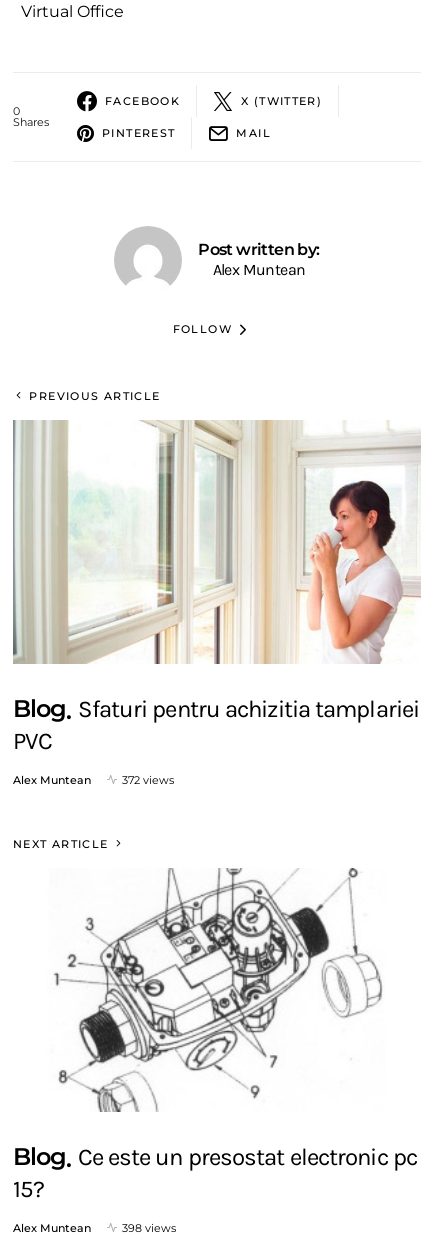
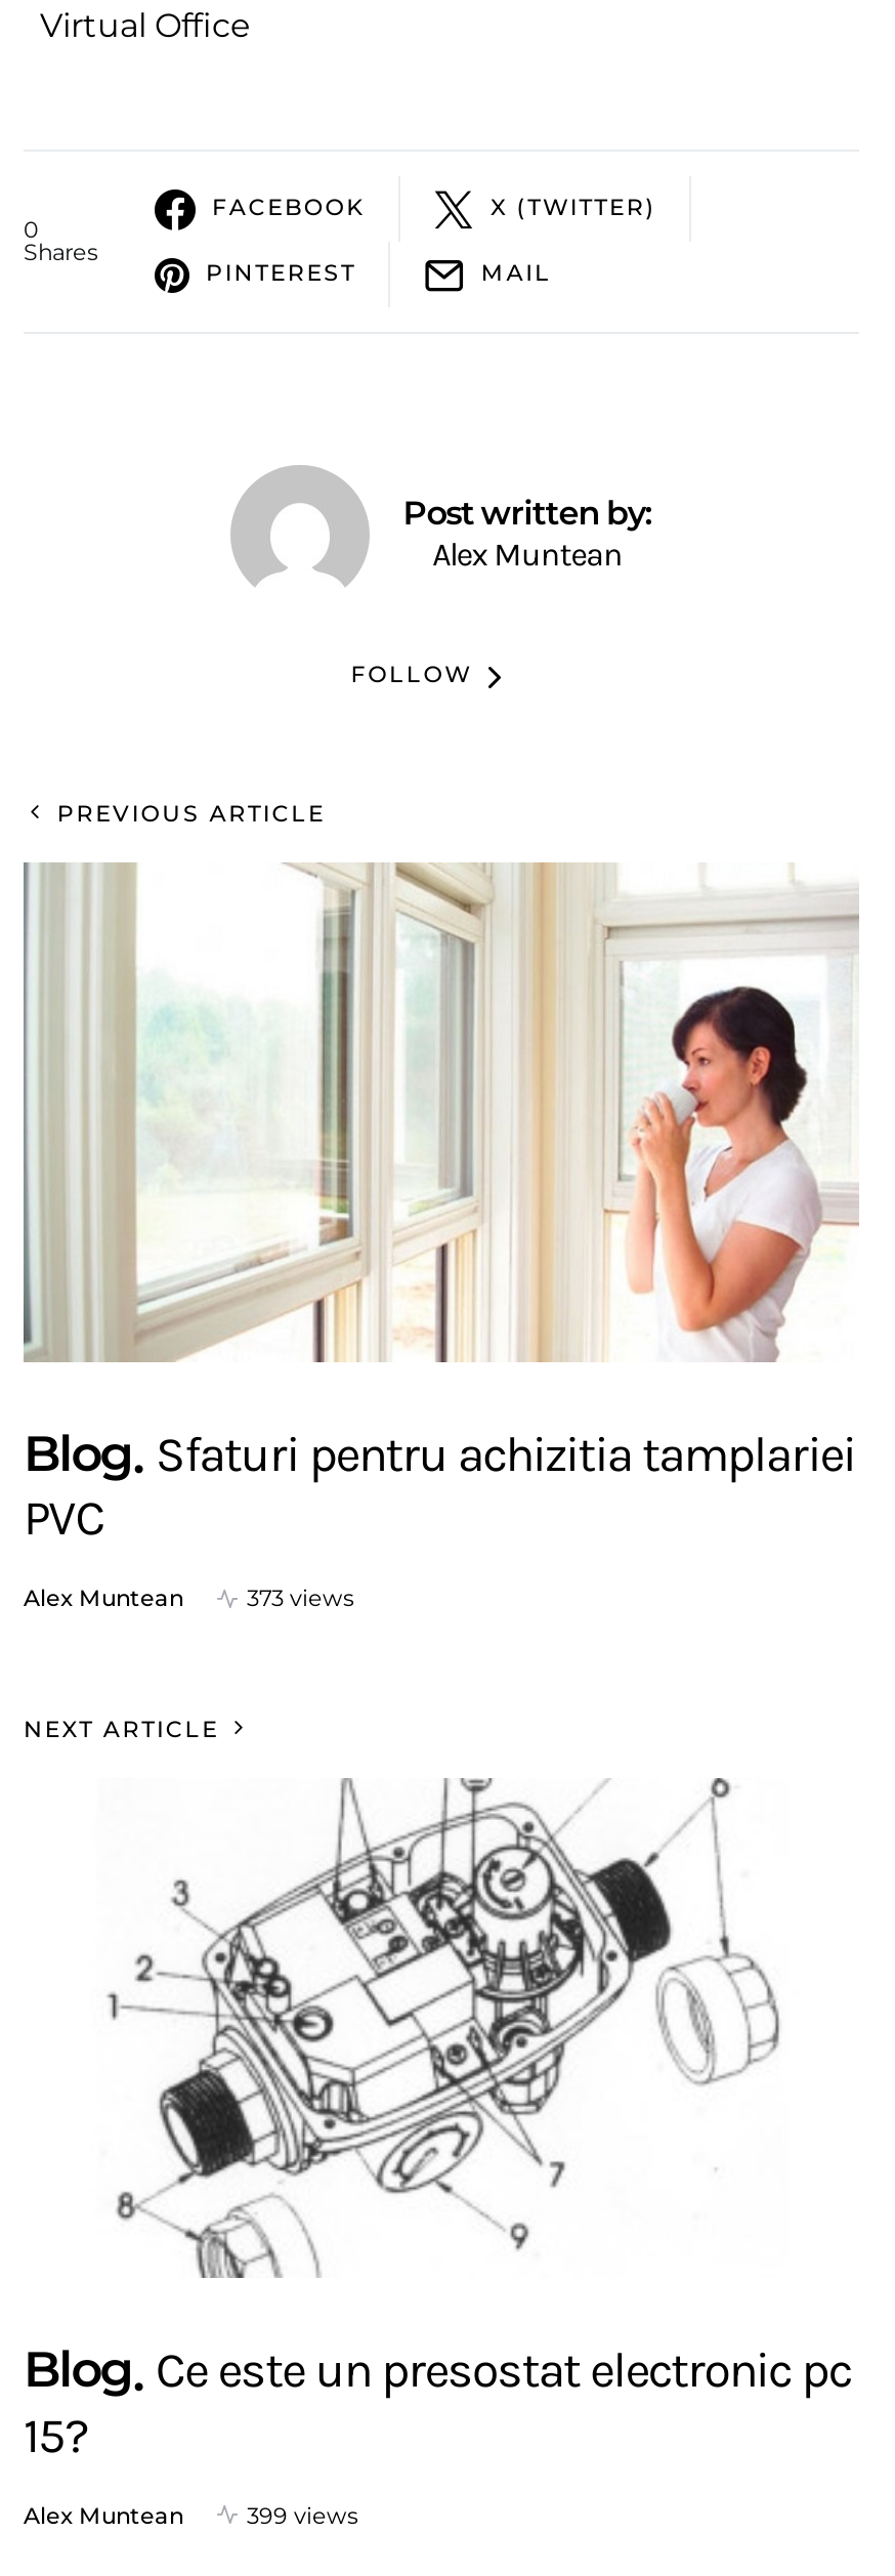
- 372 views
+ 373 views

- 398 views
+ 399 views
